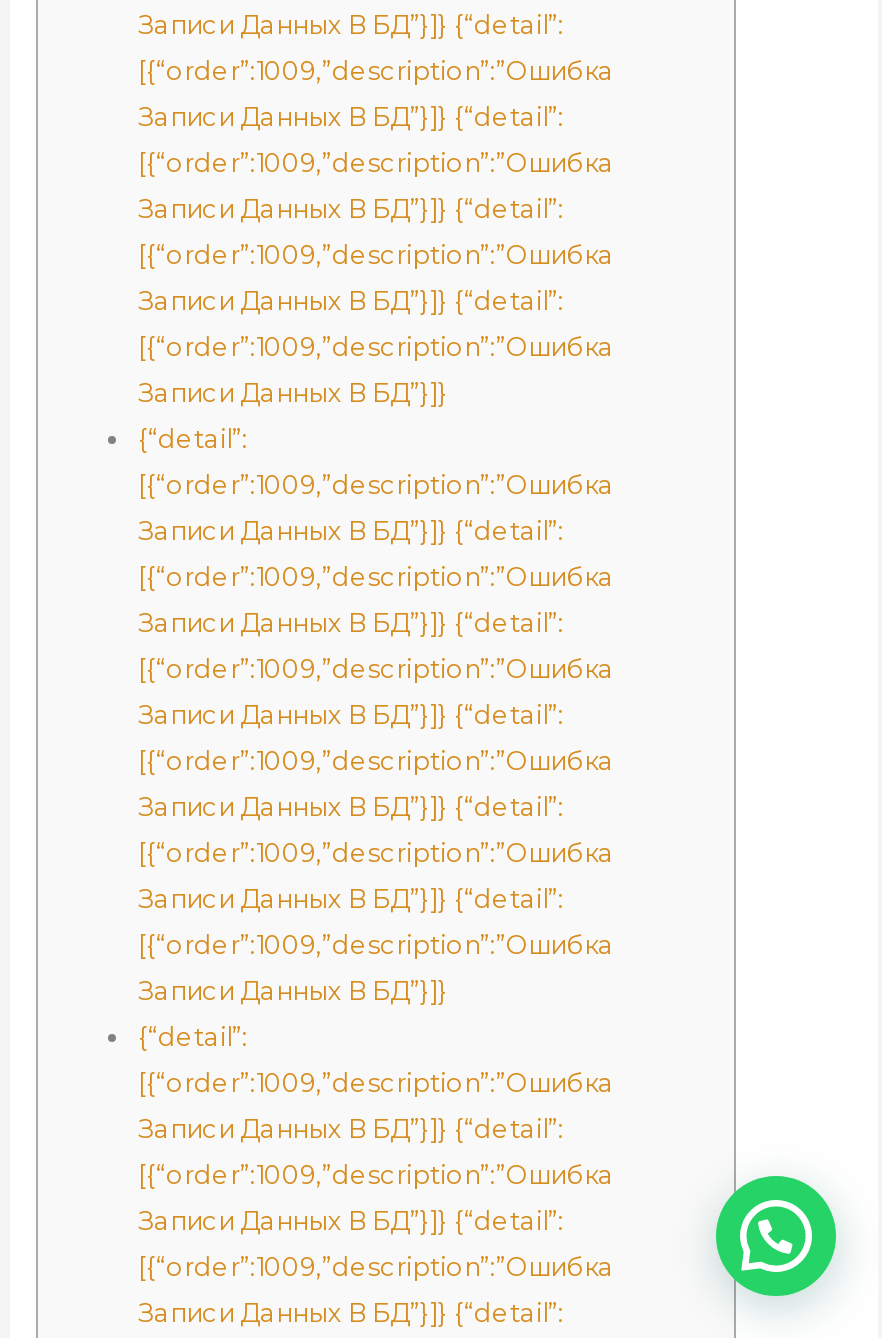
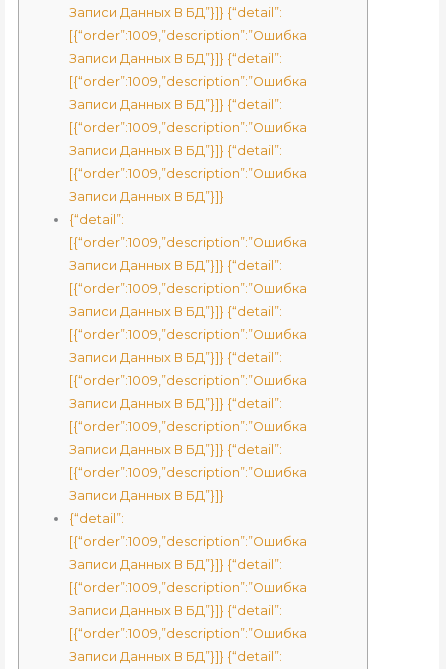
- [image]
